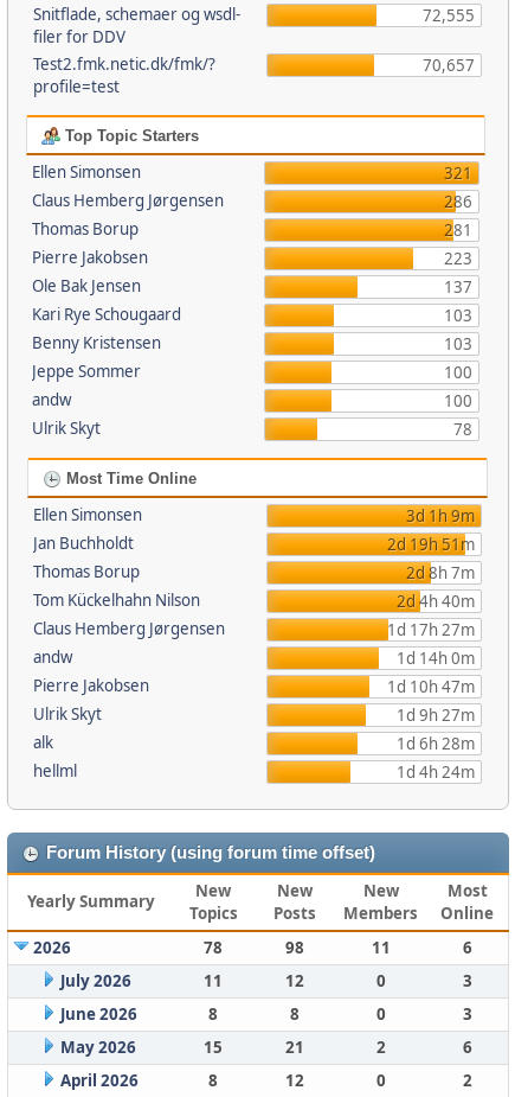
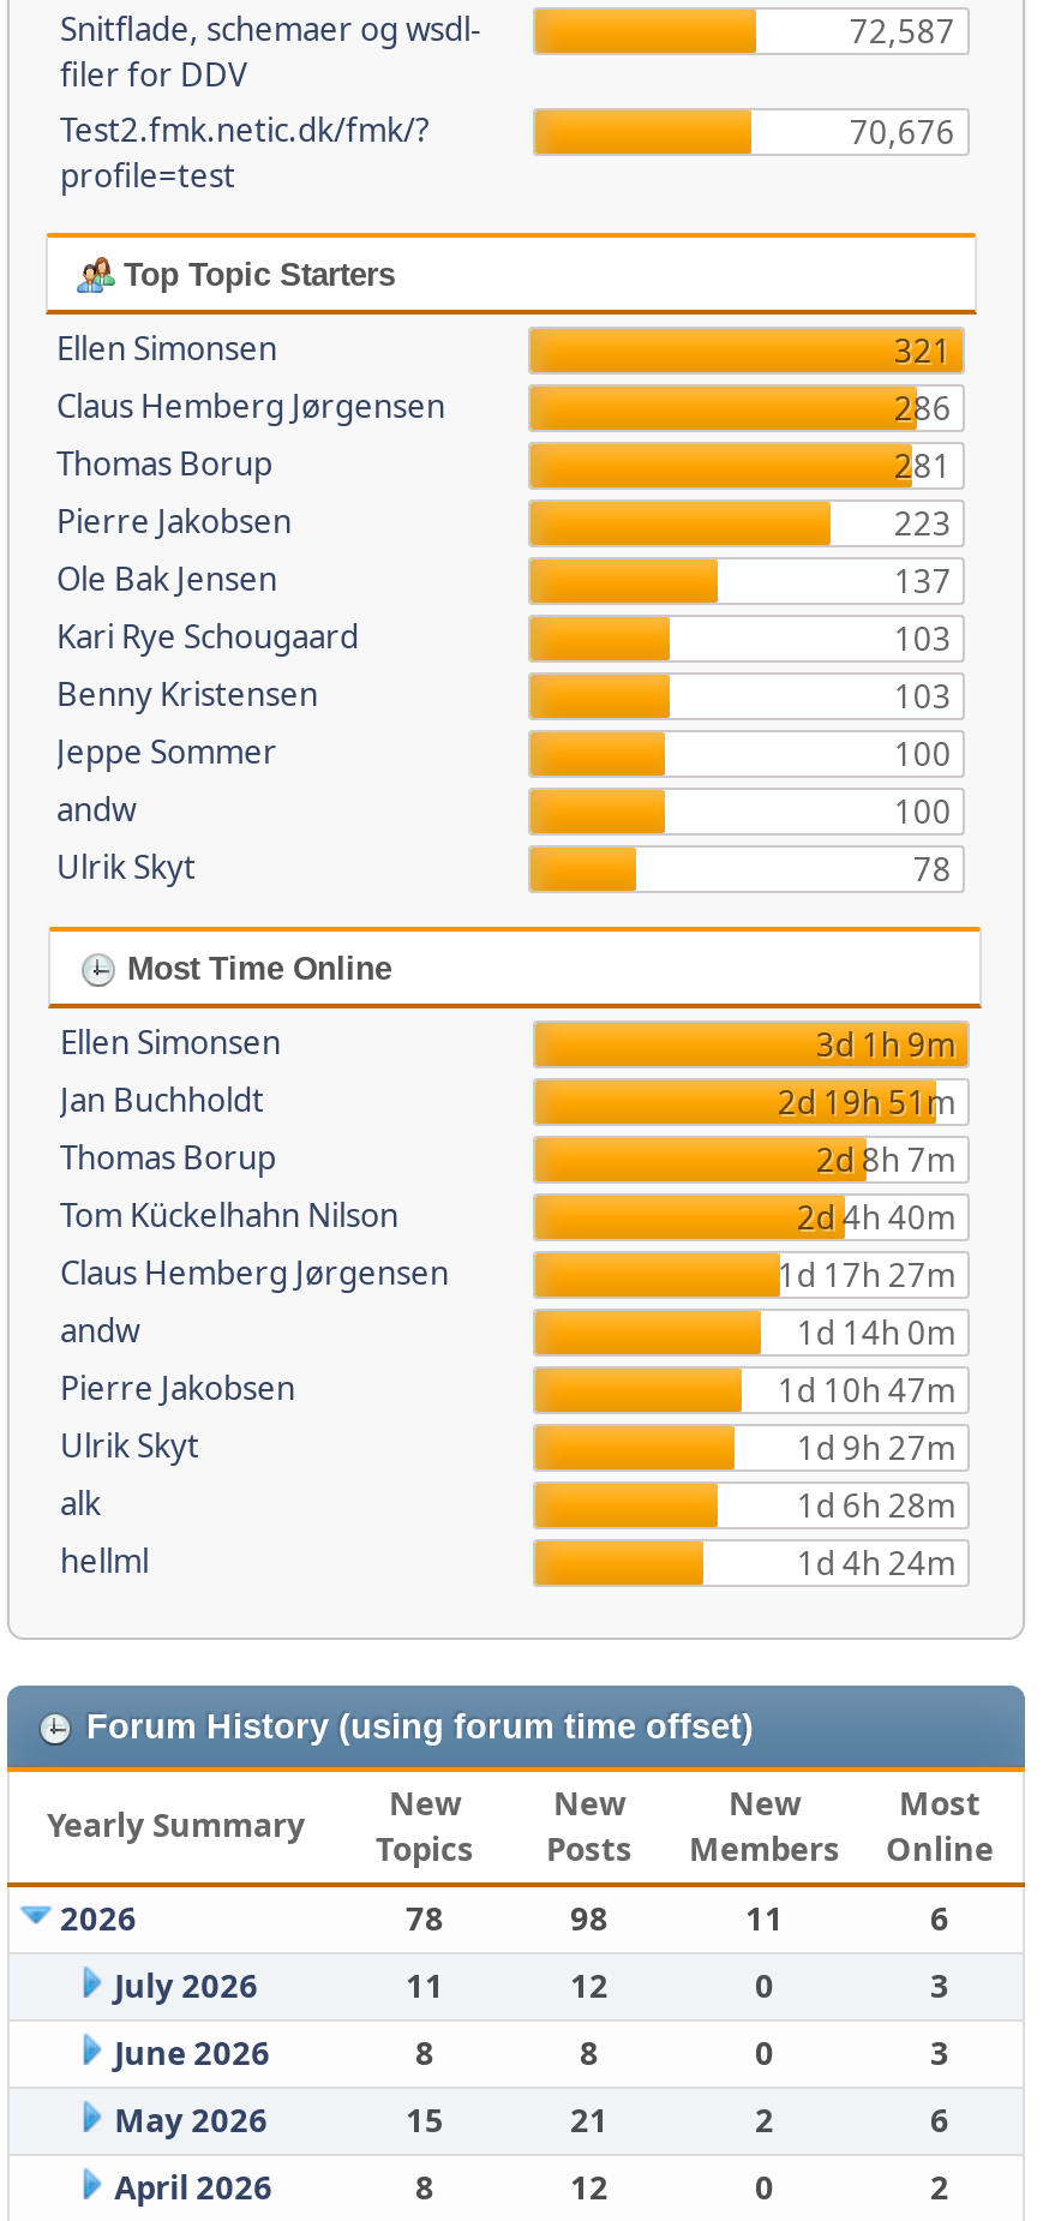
- 72,555
+ 72,587

- 70,657
+ 70,676
